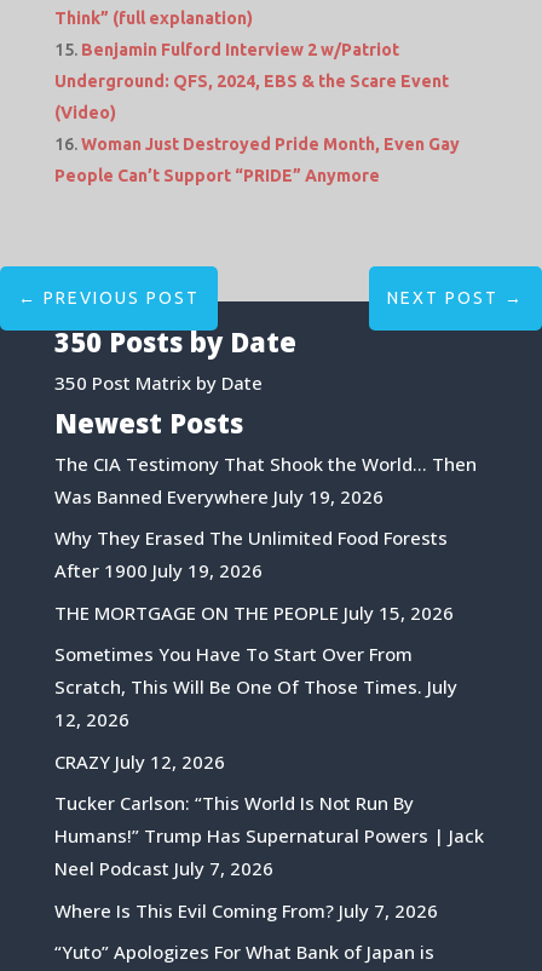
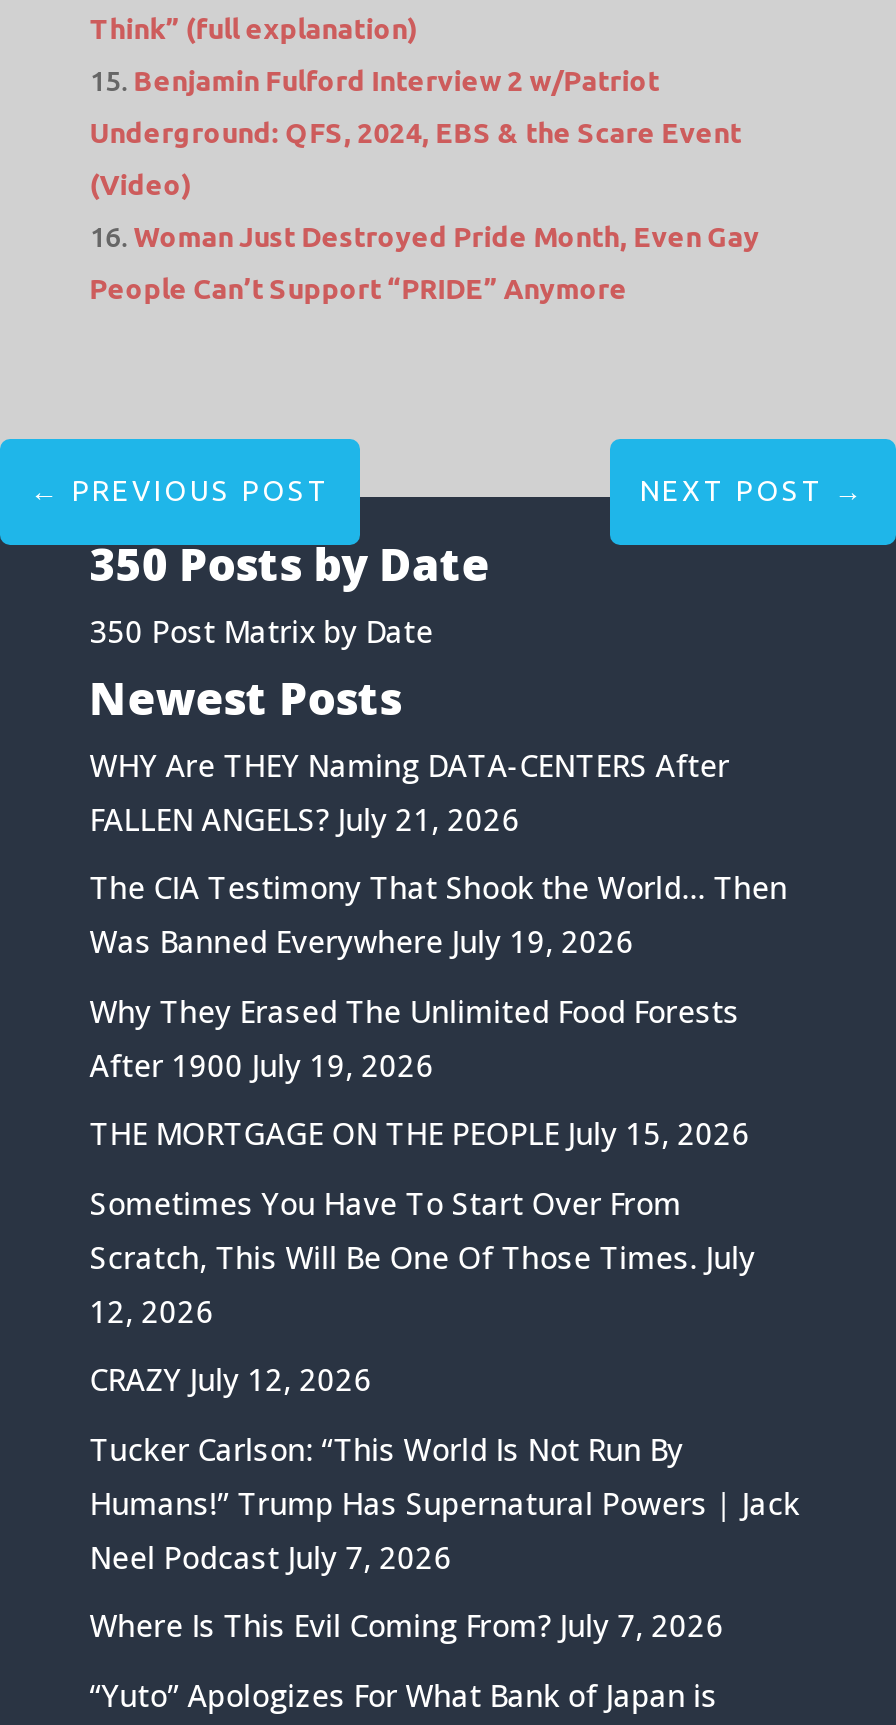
+ WHY Are THEY Naming DATA-CENTERS After
+ FALLEN ANGELS? July 21, 2026
